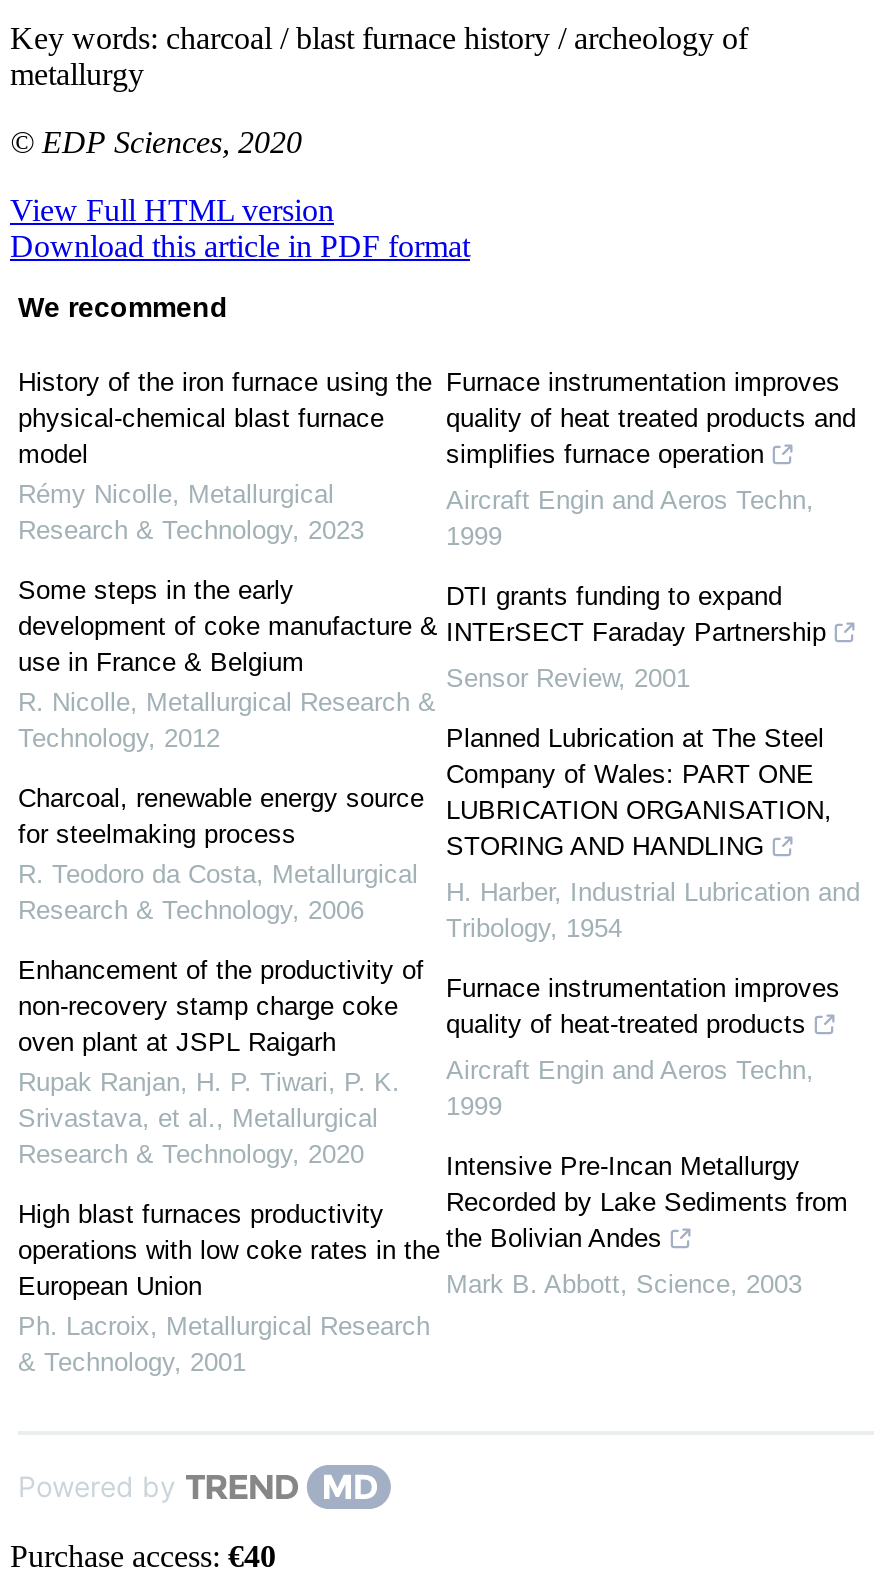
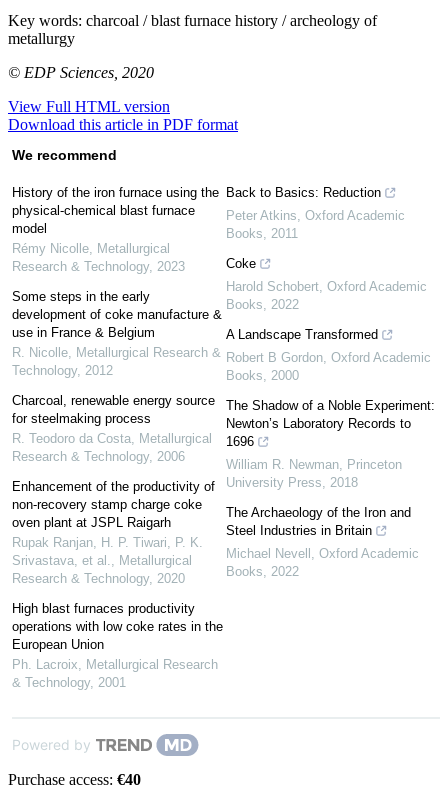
- Furnace instrumentation improves
- quality of heat treated products and
- simplifies furnace operation
+ Back to Basics: Reduction

- Aircraft Engin and Aeros Techn,
- 1999
+ Peter Atkins, Oxford Academic
+ Books, 2011

- DTI grants funding to expand
- INTErSECT Faraday Partnership
+ Coke

- Sensor Review, 2001
+ Harold Schobert, Oxford Academic
+ Books, 2022

- Planned Lubrication at The Steel
- Company of Wales: PART ONE
- LUBRICATION ORGANISATION,
- STORING AND HANDLING
+ A Landscape Transformed

- H. Harber, Industrial Lubrication and
- Tribology, 1954
+ Robert B Gordon, Oxford Academic
+ Books, 2000

- Furnace instrumentation improves
- quality of heat-treated products
+ The Shadow of a Noble Experiment:
+ Newton’s Laboratory Records to
+ 1696

- Aircraft Engin and Aeros Techn,
- 1999
+ William R. Newman, Princeton
+ University Press, 2018

- Intensive Pre-Incan Metallurgy
- Recorded by Lake Sediments from
- the Bolivian Andes
+ The Archaeology of the Iron and
+ Steel Industries in Britain

- Mark B. Abbott, Science, 2003
+ Michael Nevell, Oxford Academic
+ Books, 2022
